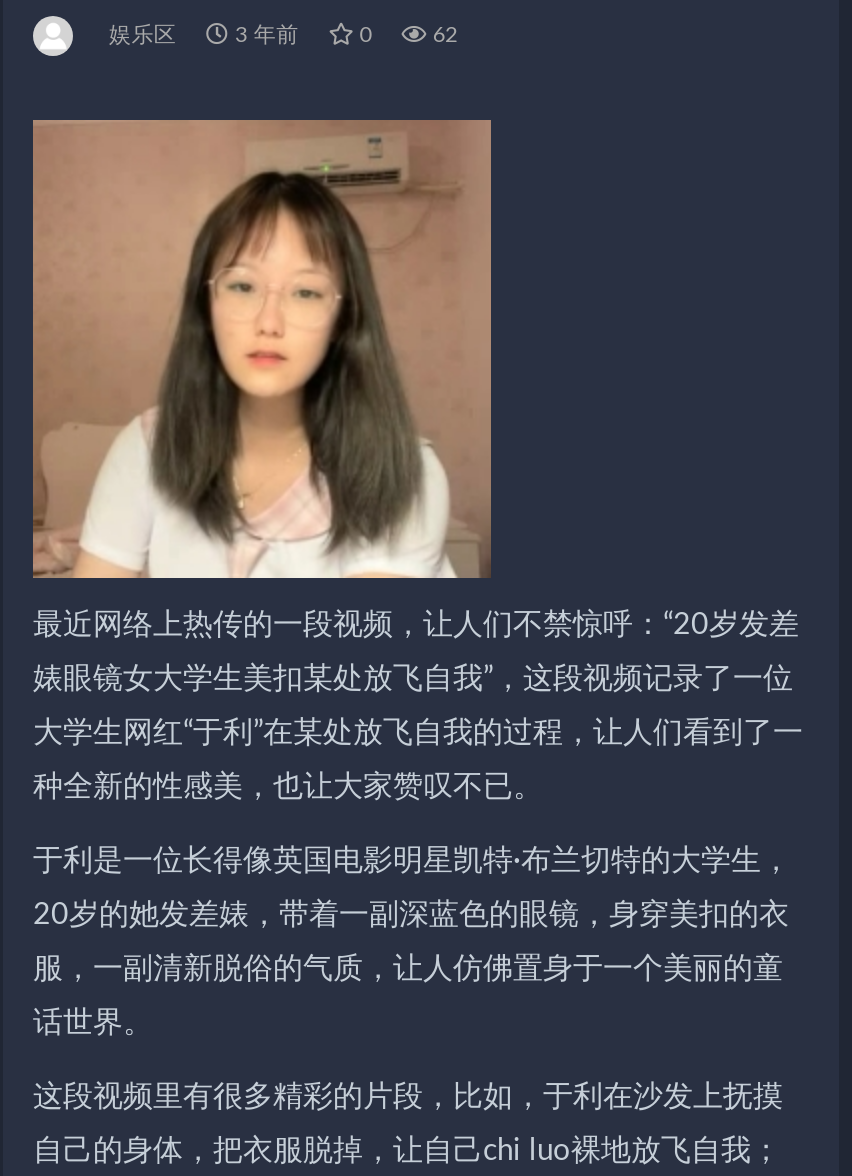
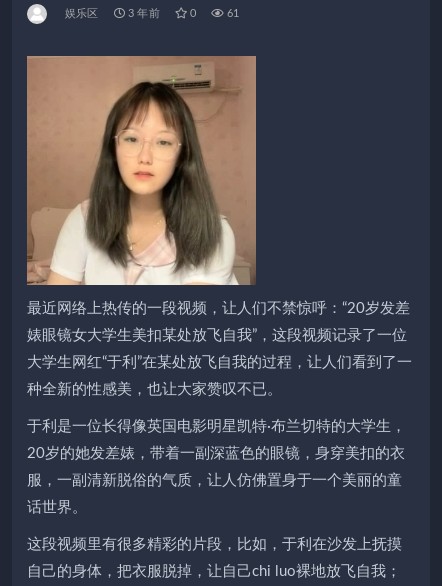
- 62
+ 61
